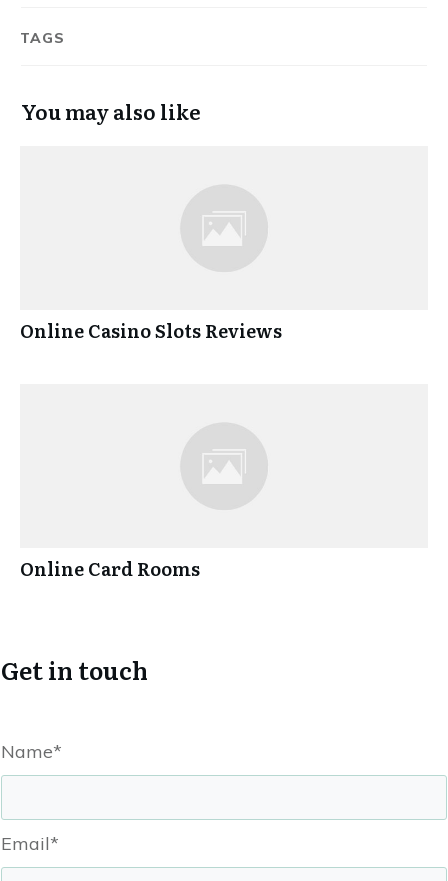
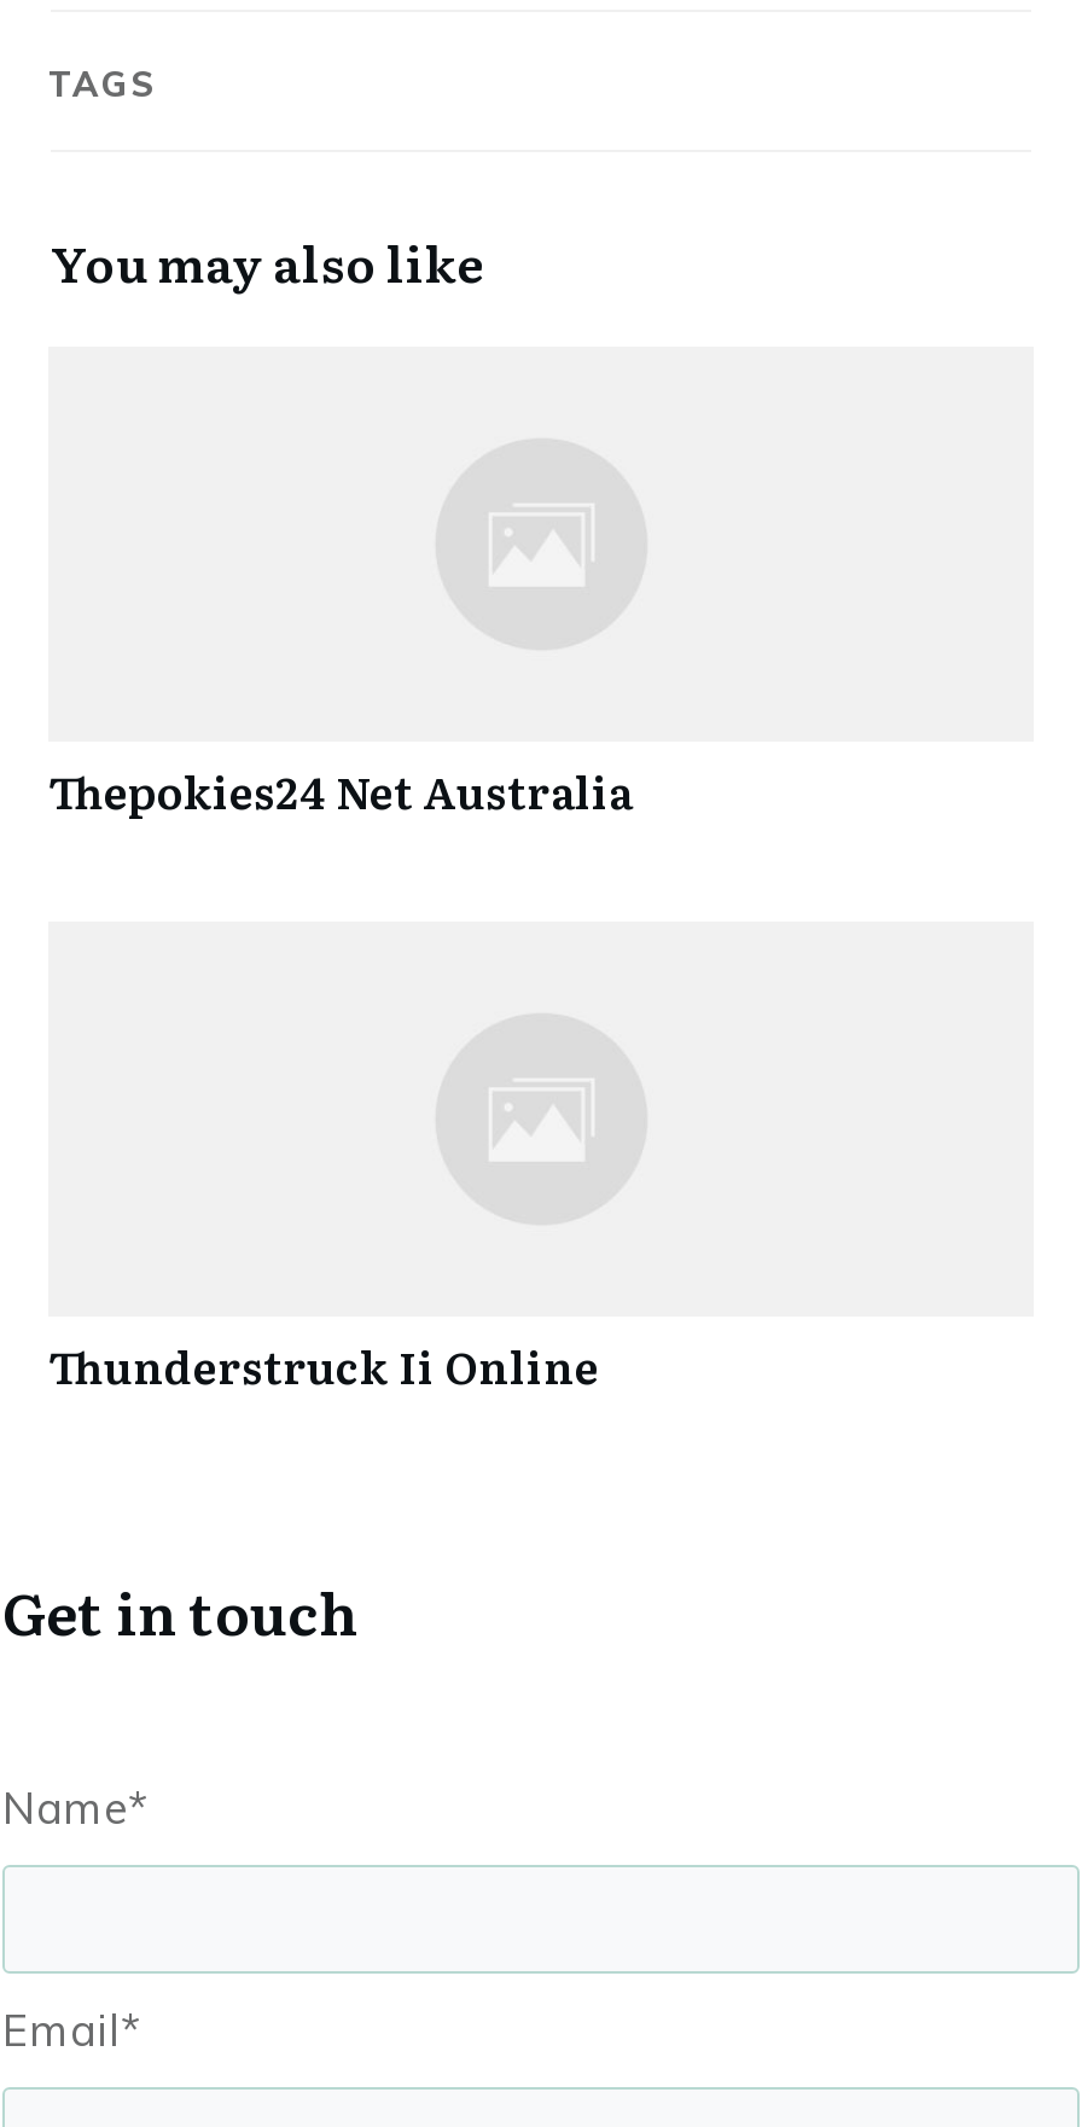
- Online Casino Slots Reviews
+ Thepokies24 Net Australia

- Online Card Rooms
+ Thunderstruck Ii Online
